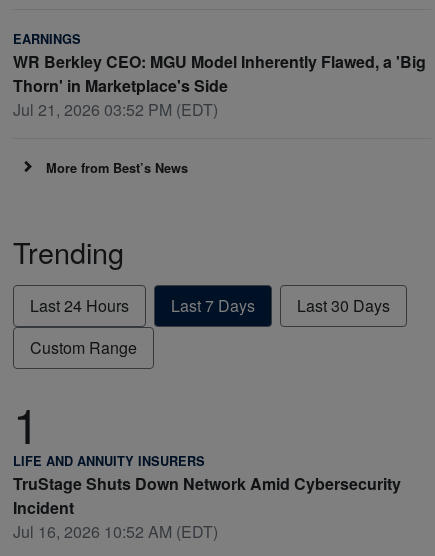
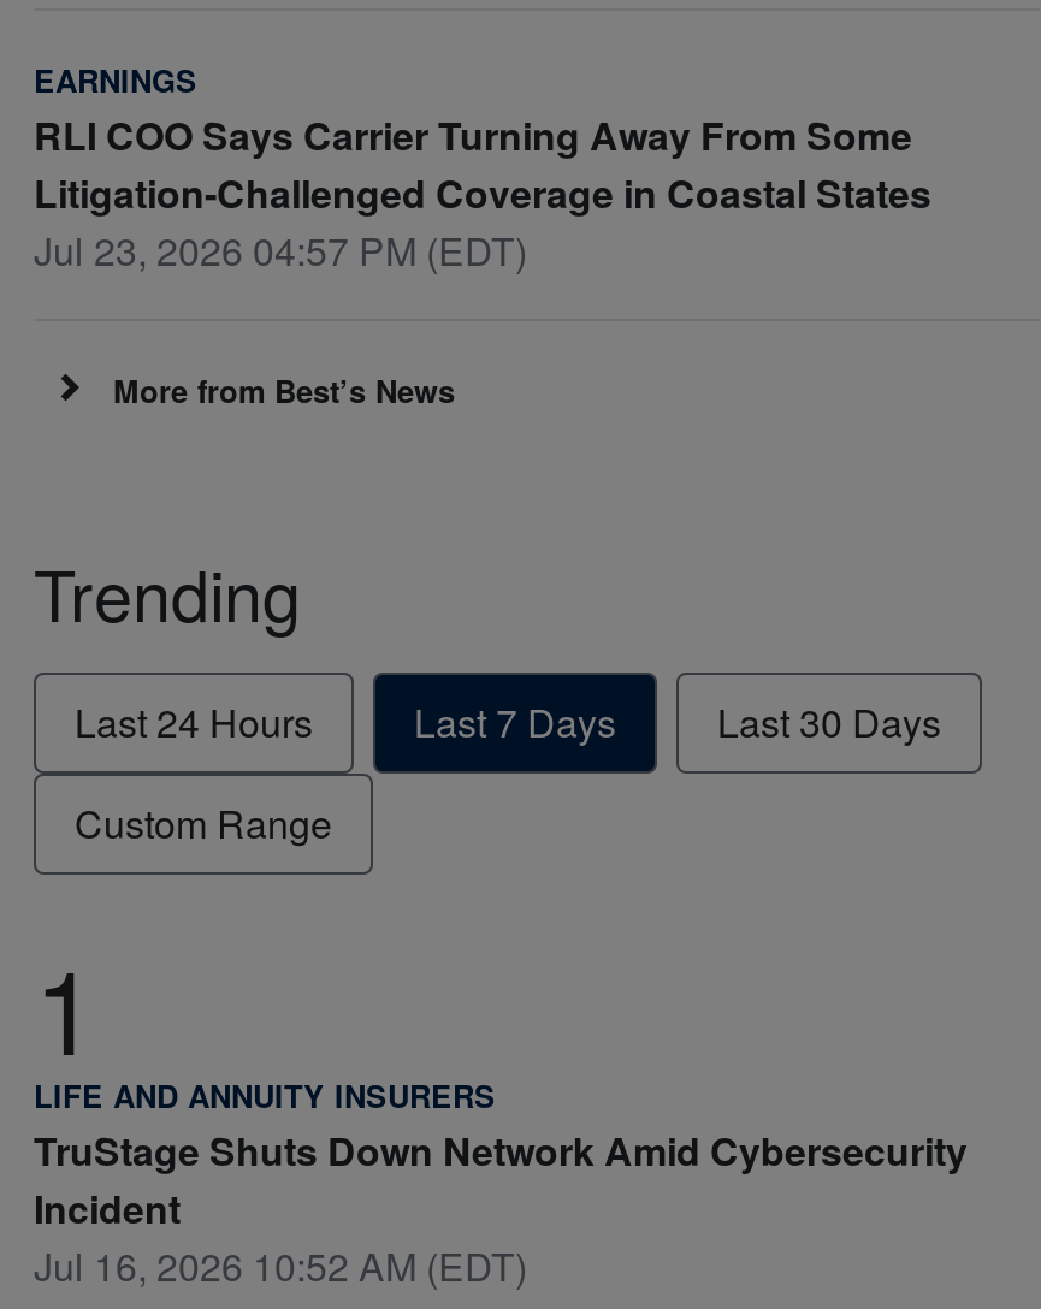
- WR Berkley CEO: MGU Model Inherently Flawed, a 'Big
- Thorn' in Marketplace's Side
- Jul 21, 2026 03:52 PM (EDT)
+ RLI COO Says Carrier Turning Away From Some
+ Litigation-Challenged Coverage in Coastal States
+ Jul 23, 2026 04:57 PM (EDT)
